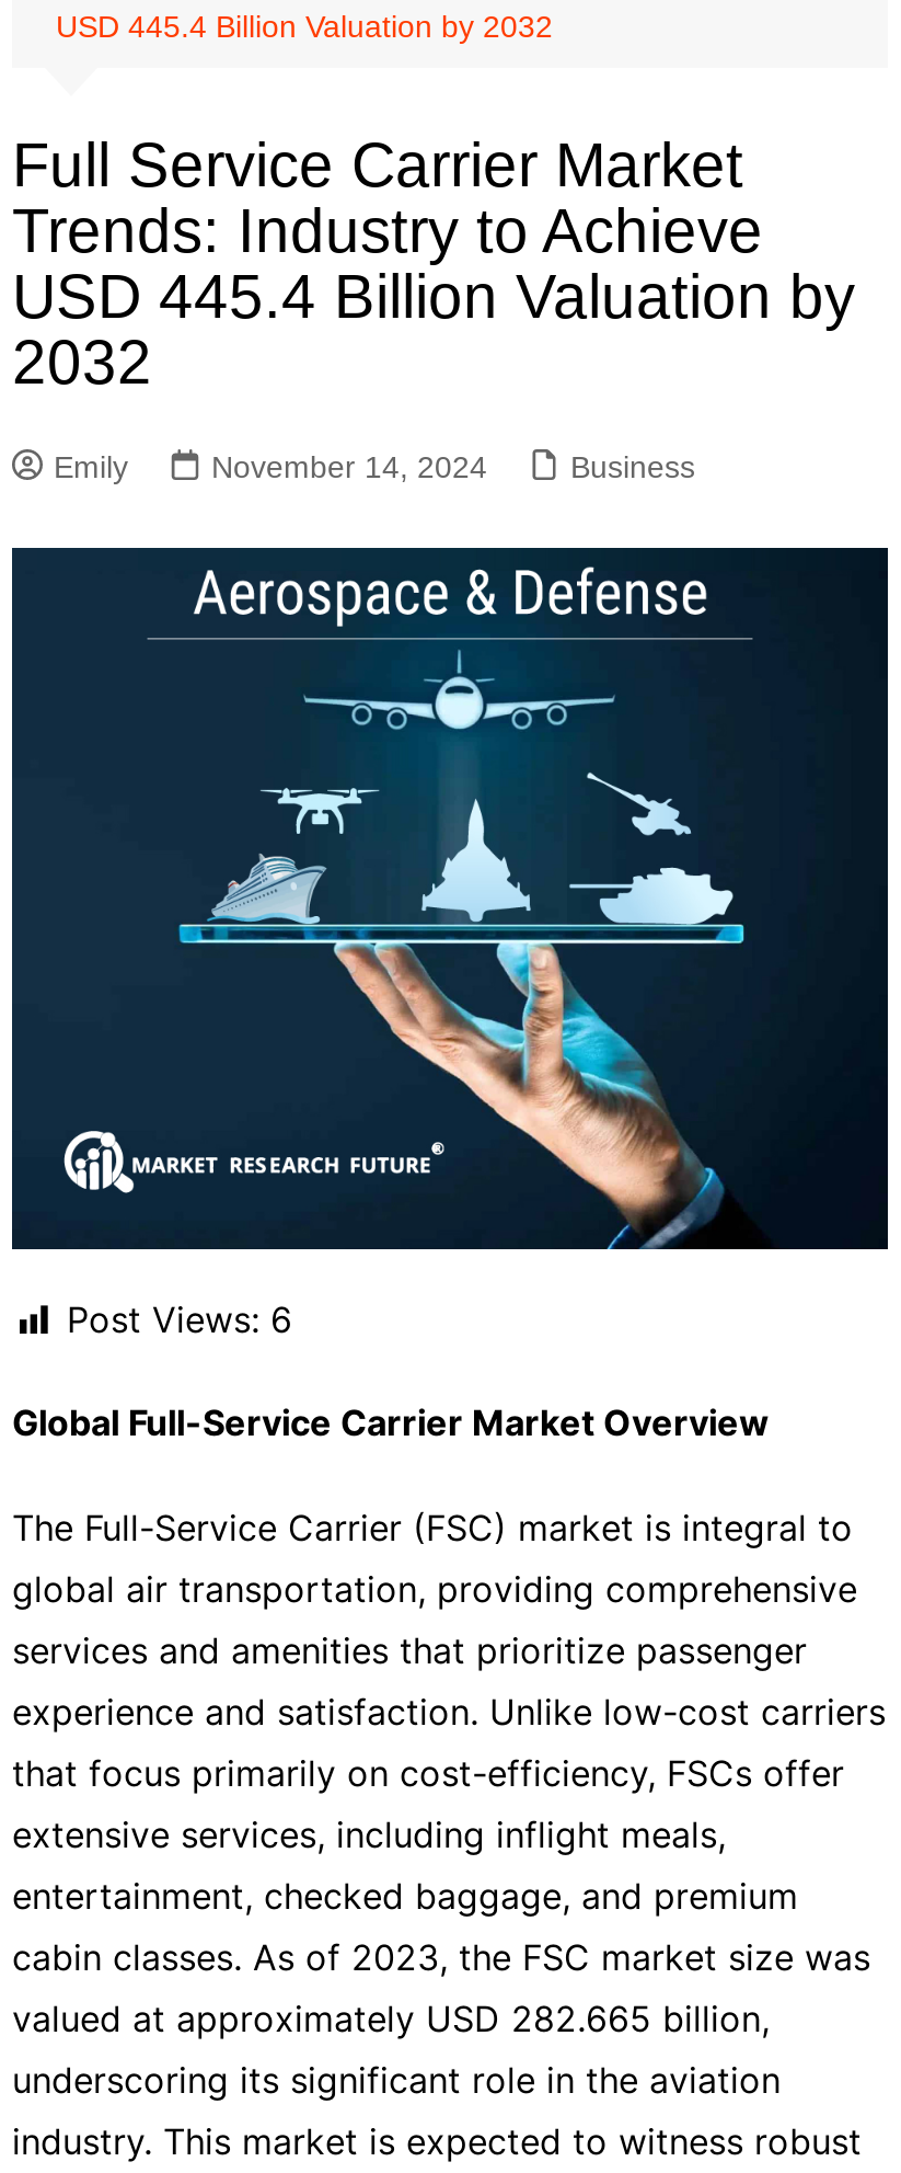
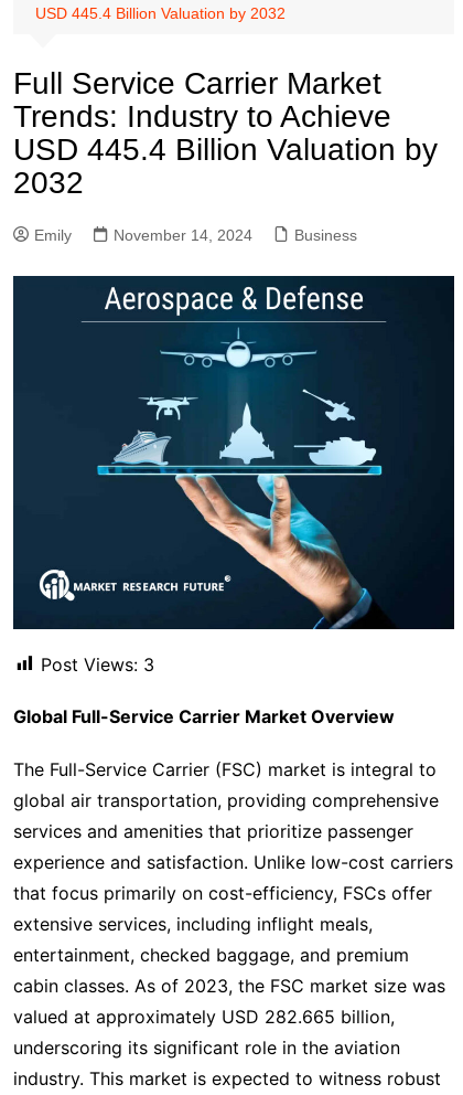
- Post Views: 6
+ Post Views: 3
